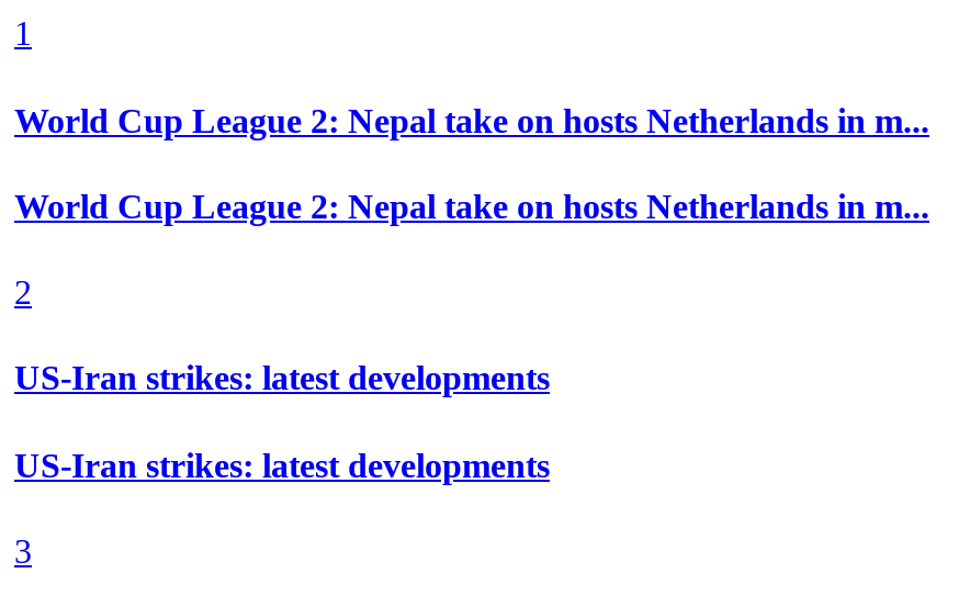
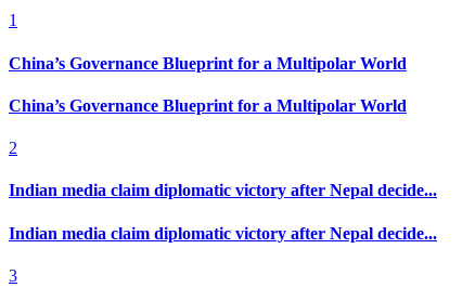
- World Cup League 2: Nepal take on hosts Netherlands in m...
+ China’s Governance Blueprint for a Multipolar World

- World Cup League 2: Nepal take on hosts Netherlands in m...
+ China’s Governance Blueprint for a Multipolar World

- US-Iran strikes: latest developments
+ Indian media claim diplomatic victory after Nepal decide...

- US-Iran strikes: latest developments
+ Indian media claim diplomatic victory after Nepal decide...
